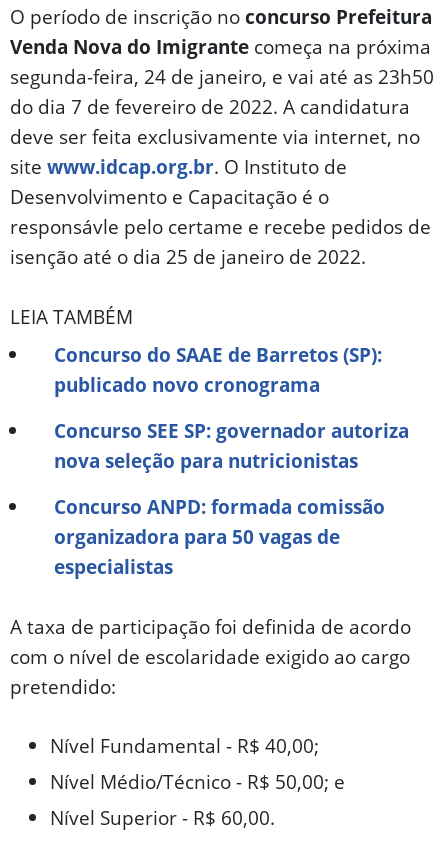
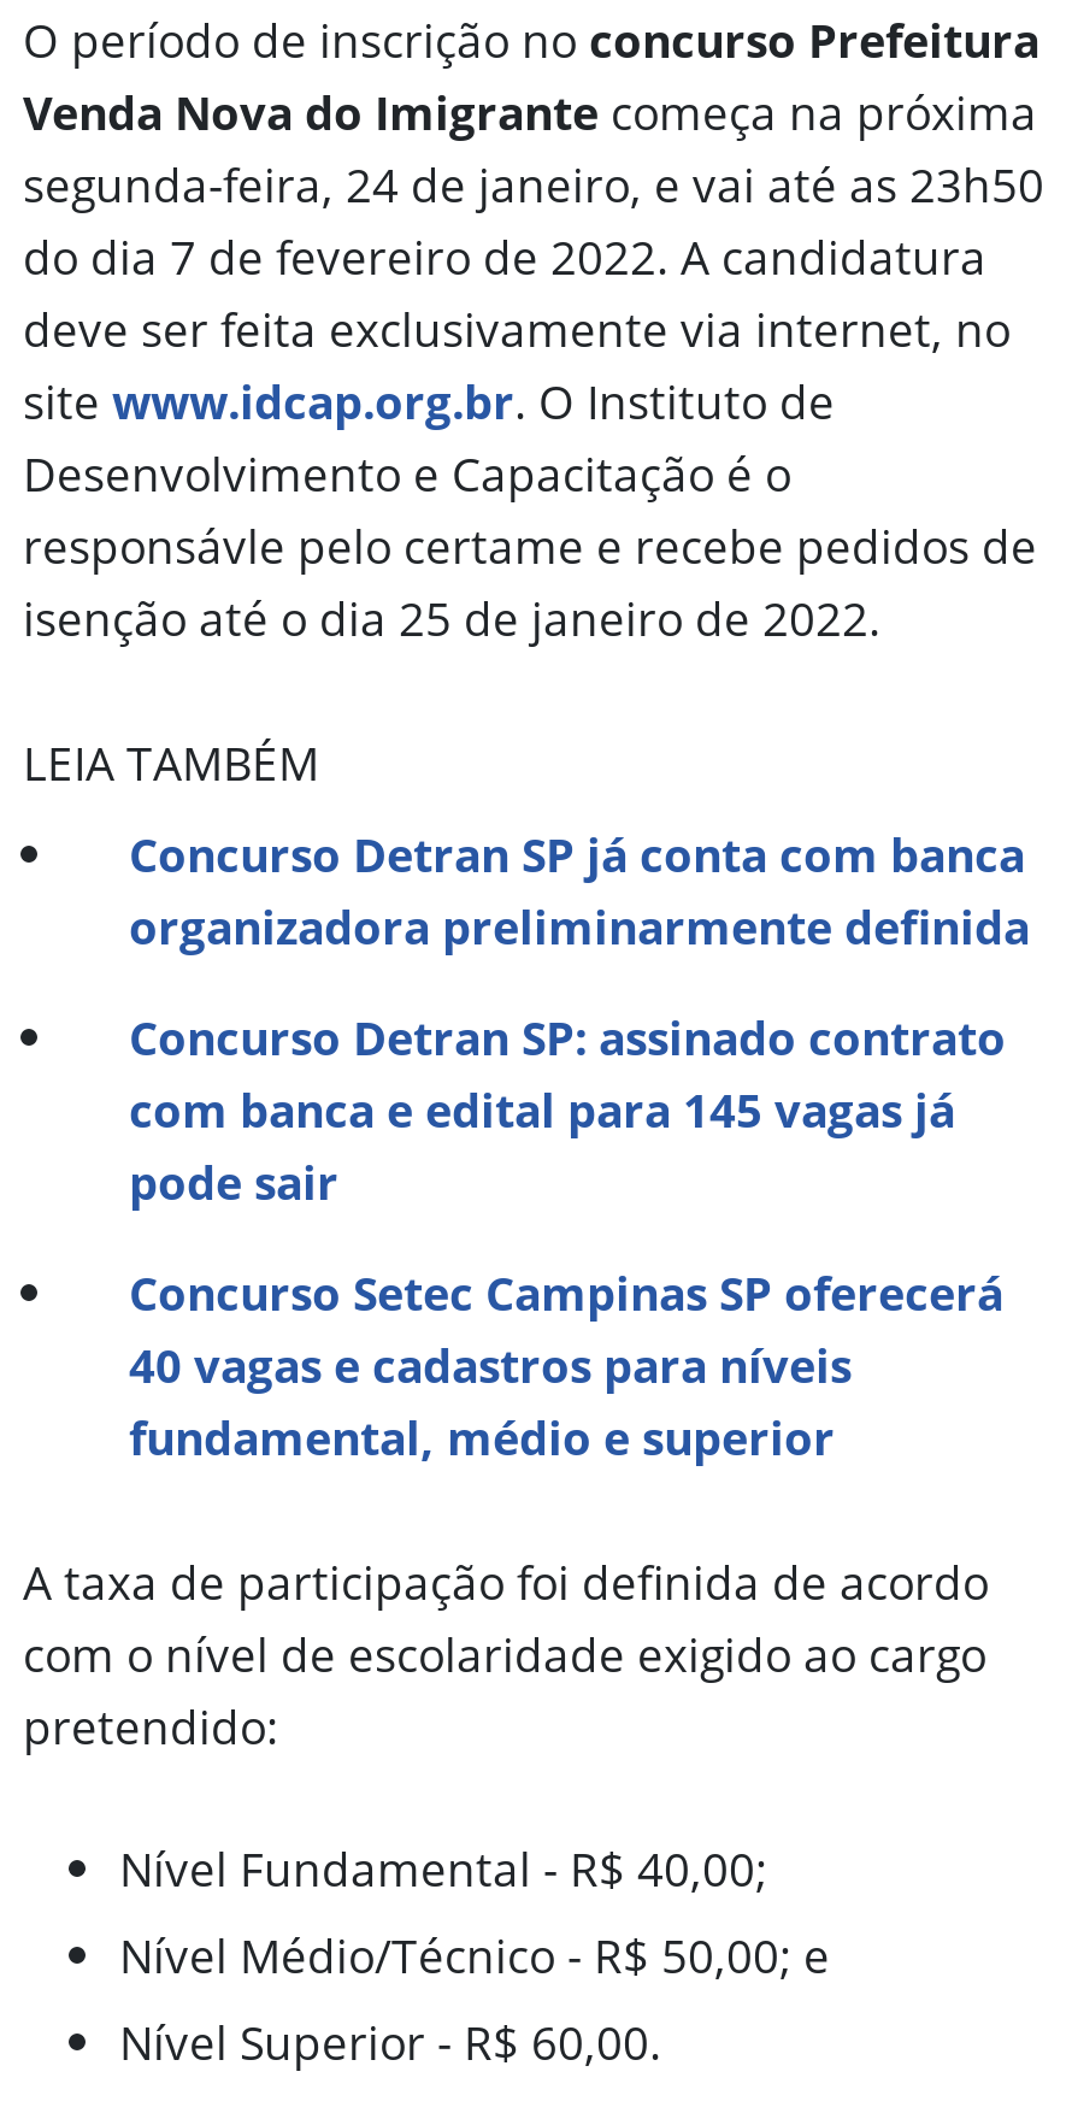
- Concurso do SAAE de Barretos (SP):
- publicado novo cronograma
+ Concurso Detran SP já conta com banca
+ organizadora preliminarmente definida

- Concurso SEE SP: governador autoriza
- nova seleção para nutricionistas
+ Concurso Detran SP: assinado contrato
+ com banca e edital para 145 vagas já
+ pode sair

- Concurso ANPD: formada comissão
- organizadora para 50 vagas de
- especialistas
+ Concurso Setec Campinas SP oferecerá
+ 40 vagas e cadastros para níveis
+ fundamental, médio e superior
